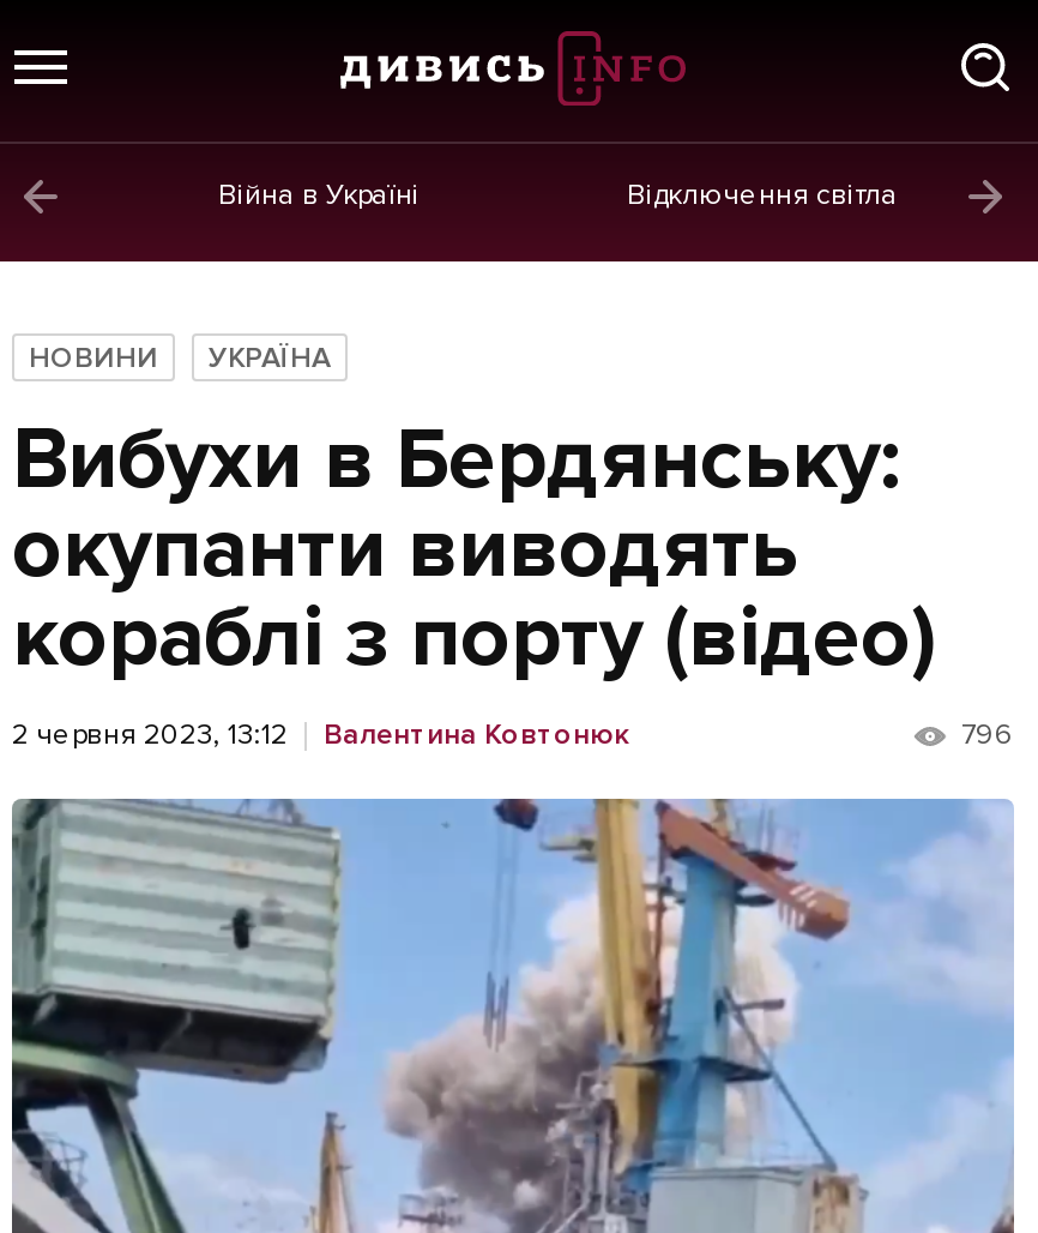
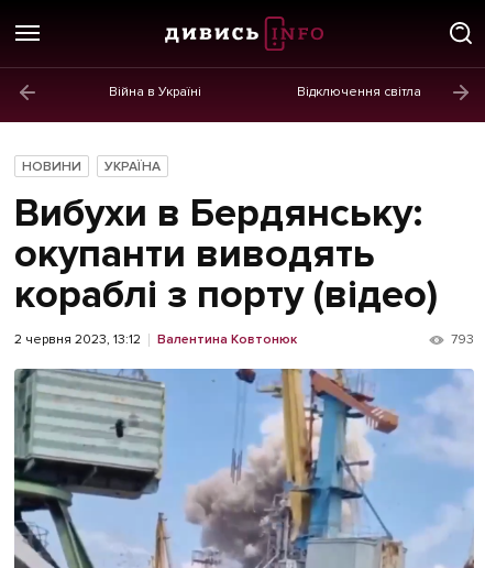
- 796
+ 793
